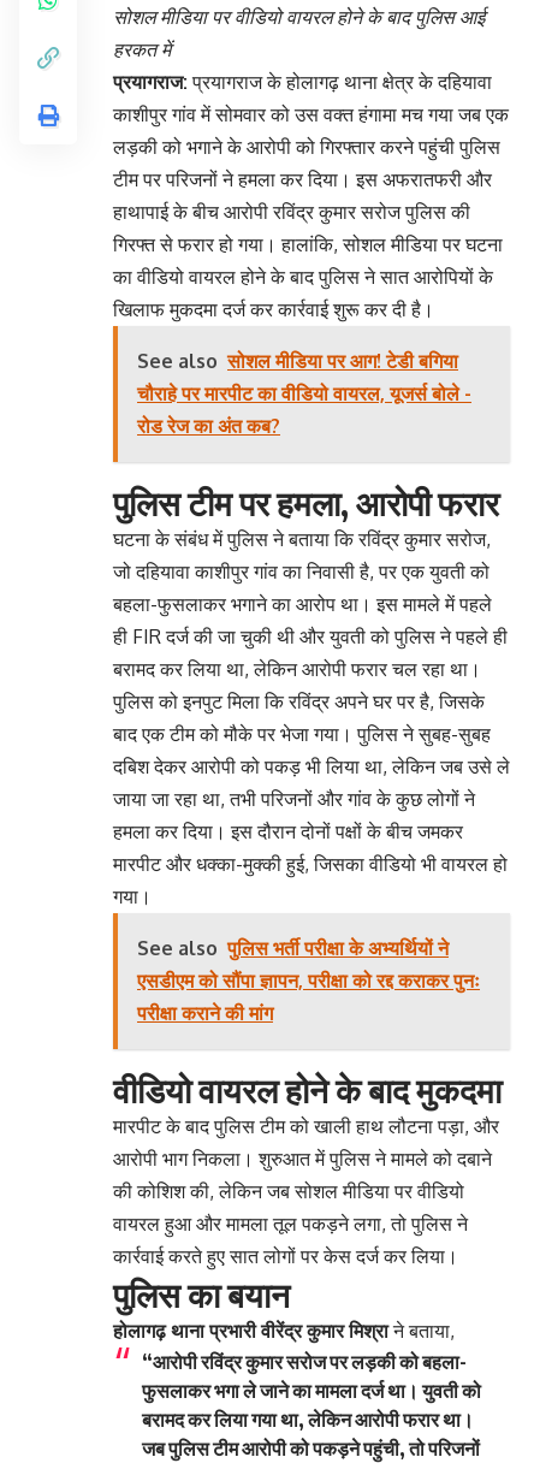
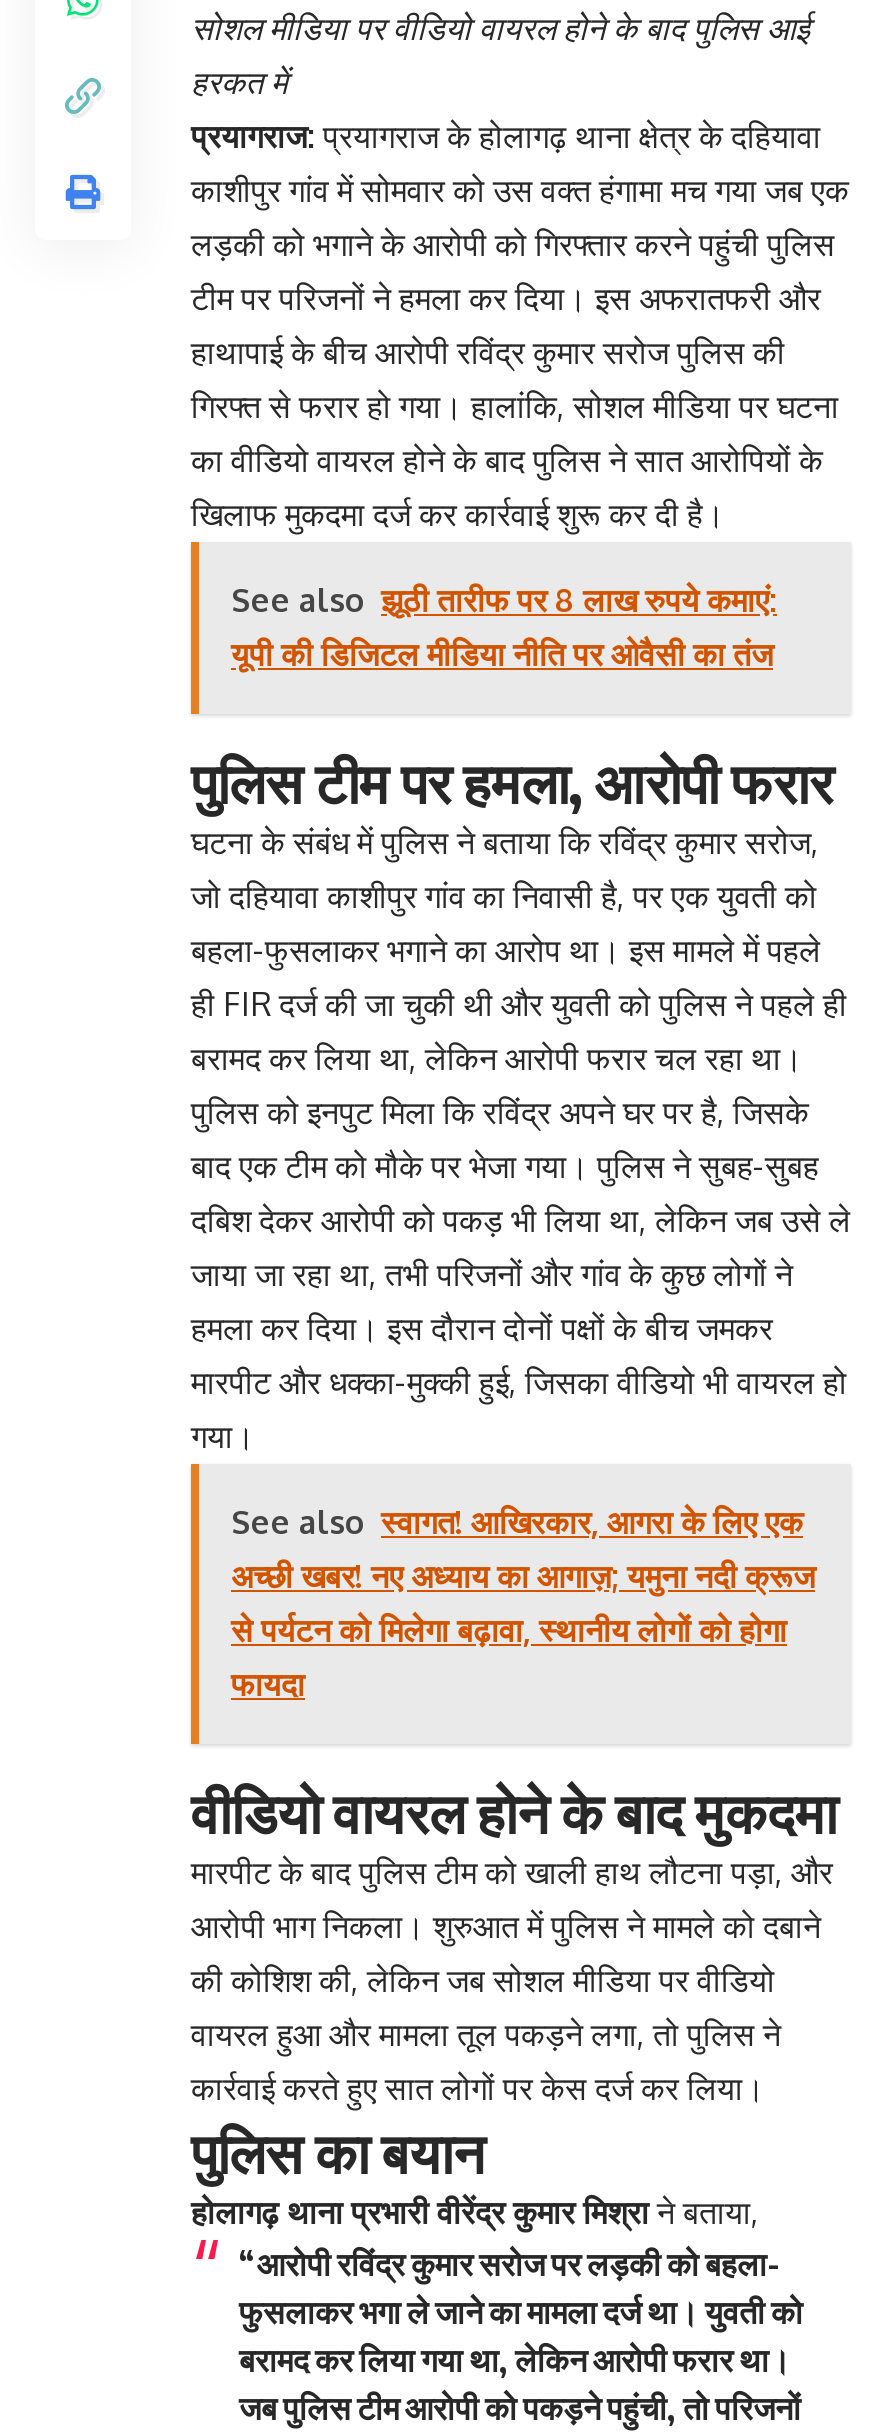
- See also सोशल मीडिया पर आग! टेडी बगिया
- चौराहे पर मारपीट का वीडियो वायरल, यूजर्स बोले -
- रोड रेज का अंत कब?
+ See also झूठी तारीफ पर 8 लाख रुपये कमाएं:
+ यूपी की डिजिटल मीडिया नीति पर ओवैसी का तंज

moved up: पुलिस टीम पर हमला, आरोपी फरार | घटना के संबंध में पुलिस ने बताया कि रविंद्र कुमार सरोज, | जो दहियावा काशीपुर गांव का निवासी है, पर एक युवती को | ... | मारपीट और धक्का-मुक्की हुई, जिसका वीडियो भी वायरल हो | गया।

- See also पुलिस भर्ती परीक्षा के अभ्यर्थियों ने
- एसडीएम को सौंपा ज्ञापन, परीक्षा को रद्द कराकर पुनः
- परीक्षा कराने की मांग
+ See also स्वागत! आखिरकार, आगरा के लिए एक
+ अच्छी खबर! नए अध्याय का आगाज़; यमुना नदी क्रूज
+ से पर्यटन को मिलेगा बढ़ावा, स्थानीय लोगों को होगा
+ फायदा
